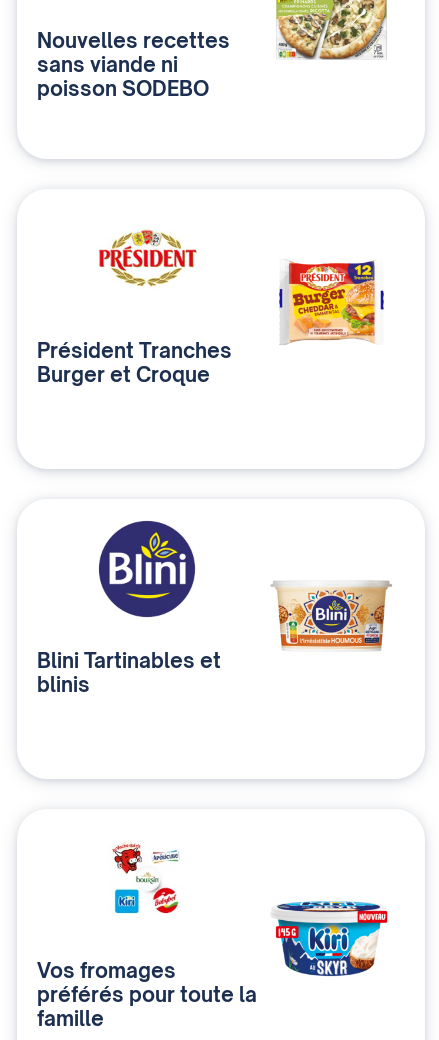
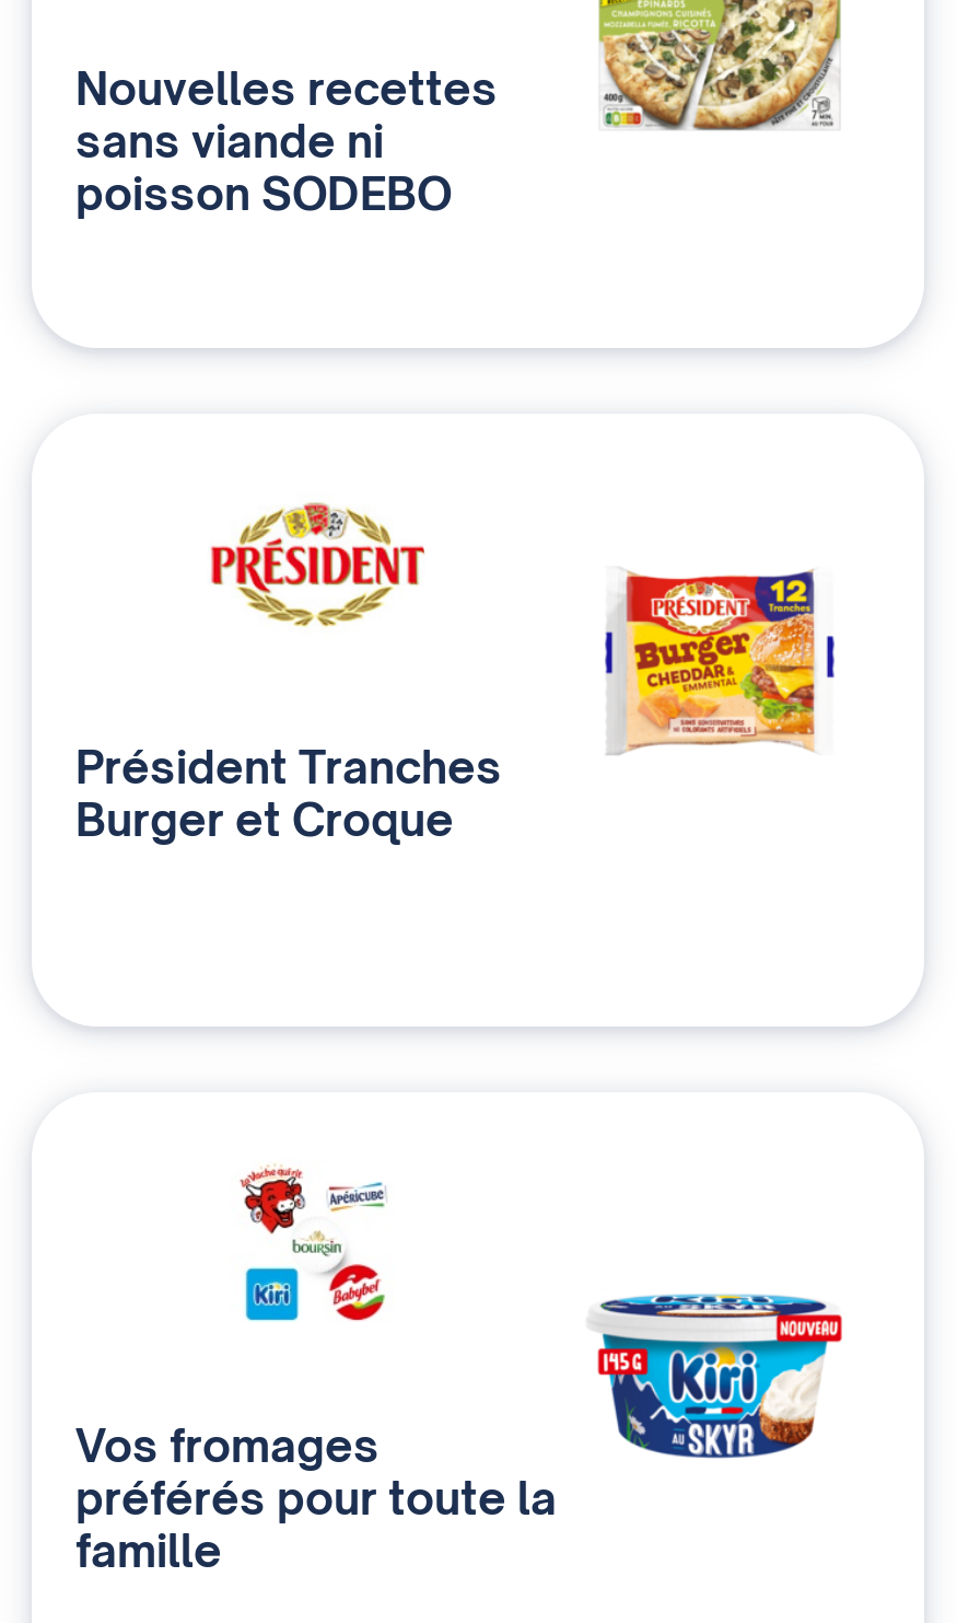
- [image]
- Blini Tartinables et
- blinis

- [image]
